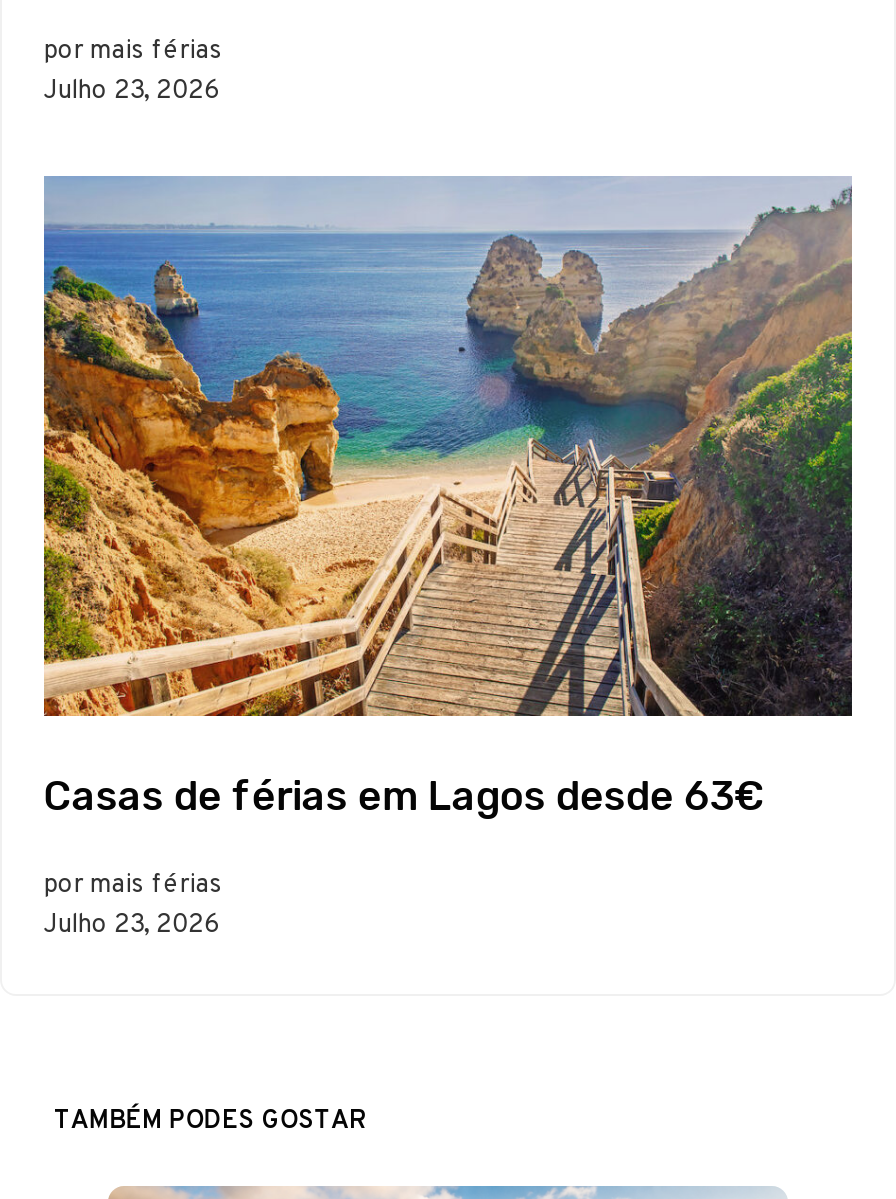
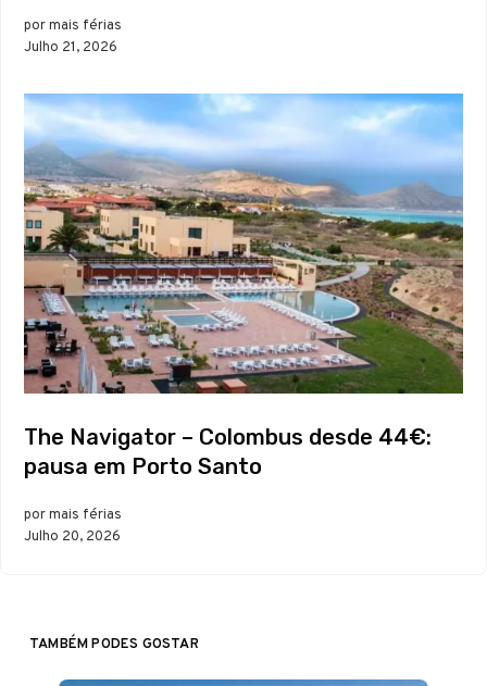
- Julho 23, 2026
+ Julho 21, 2026

- [image]
- Casas de férias em Lagos desde 63€
+ [image]
+ The Navigator – Colombus desde 44€:
+ pausa em Porto Santo

- Julho 23, 2026
+ Julho 20, 2026
